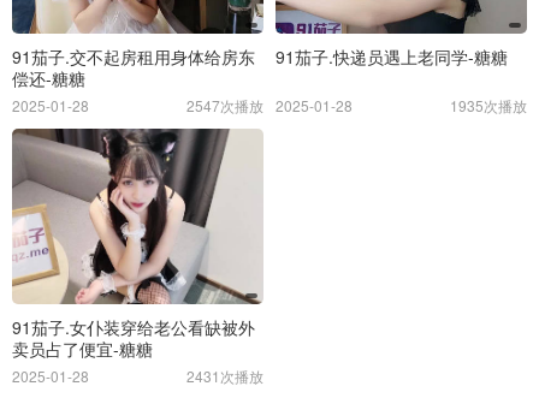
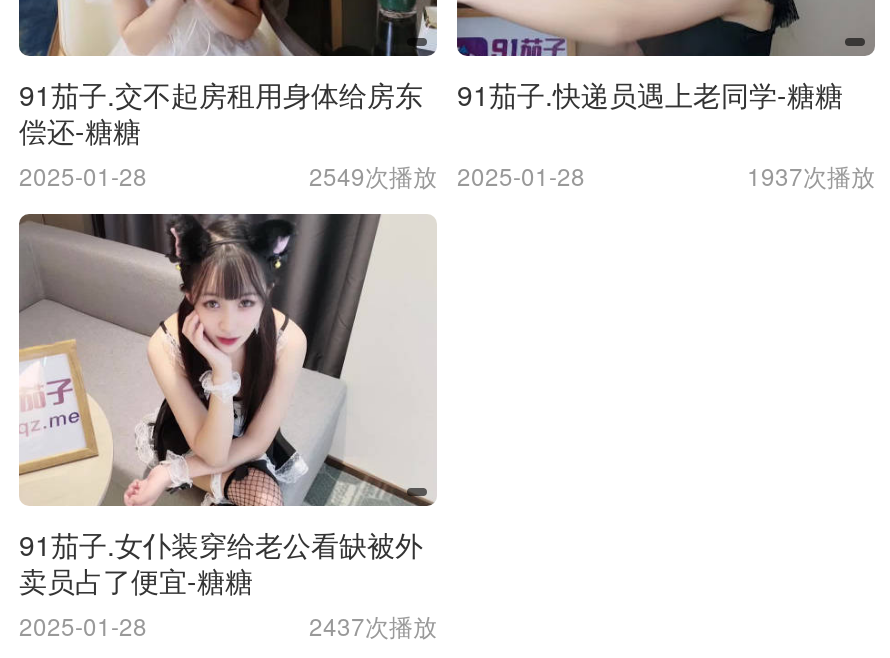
- 2547次播放 2025-01-28
+ 2549次播放 2025-01-28

- 1935次播放
+ 1937次播放

- 2431次播放
+ 2437次播放
